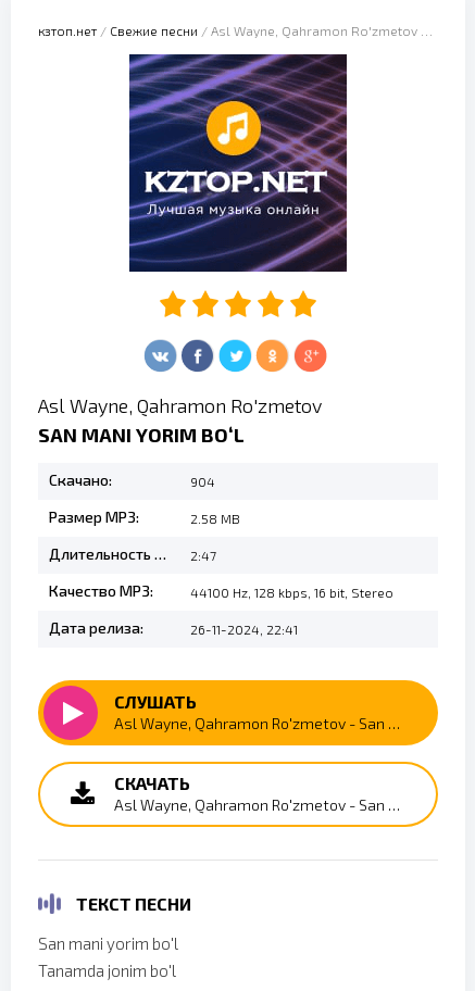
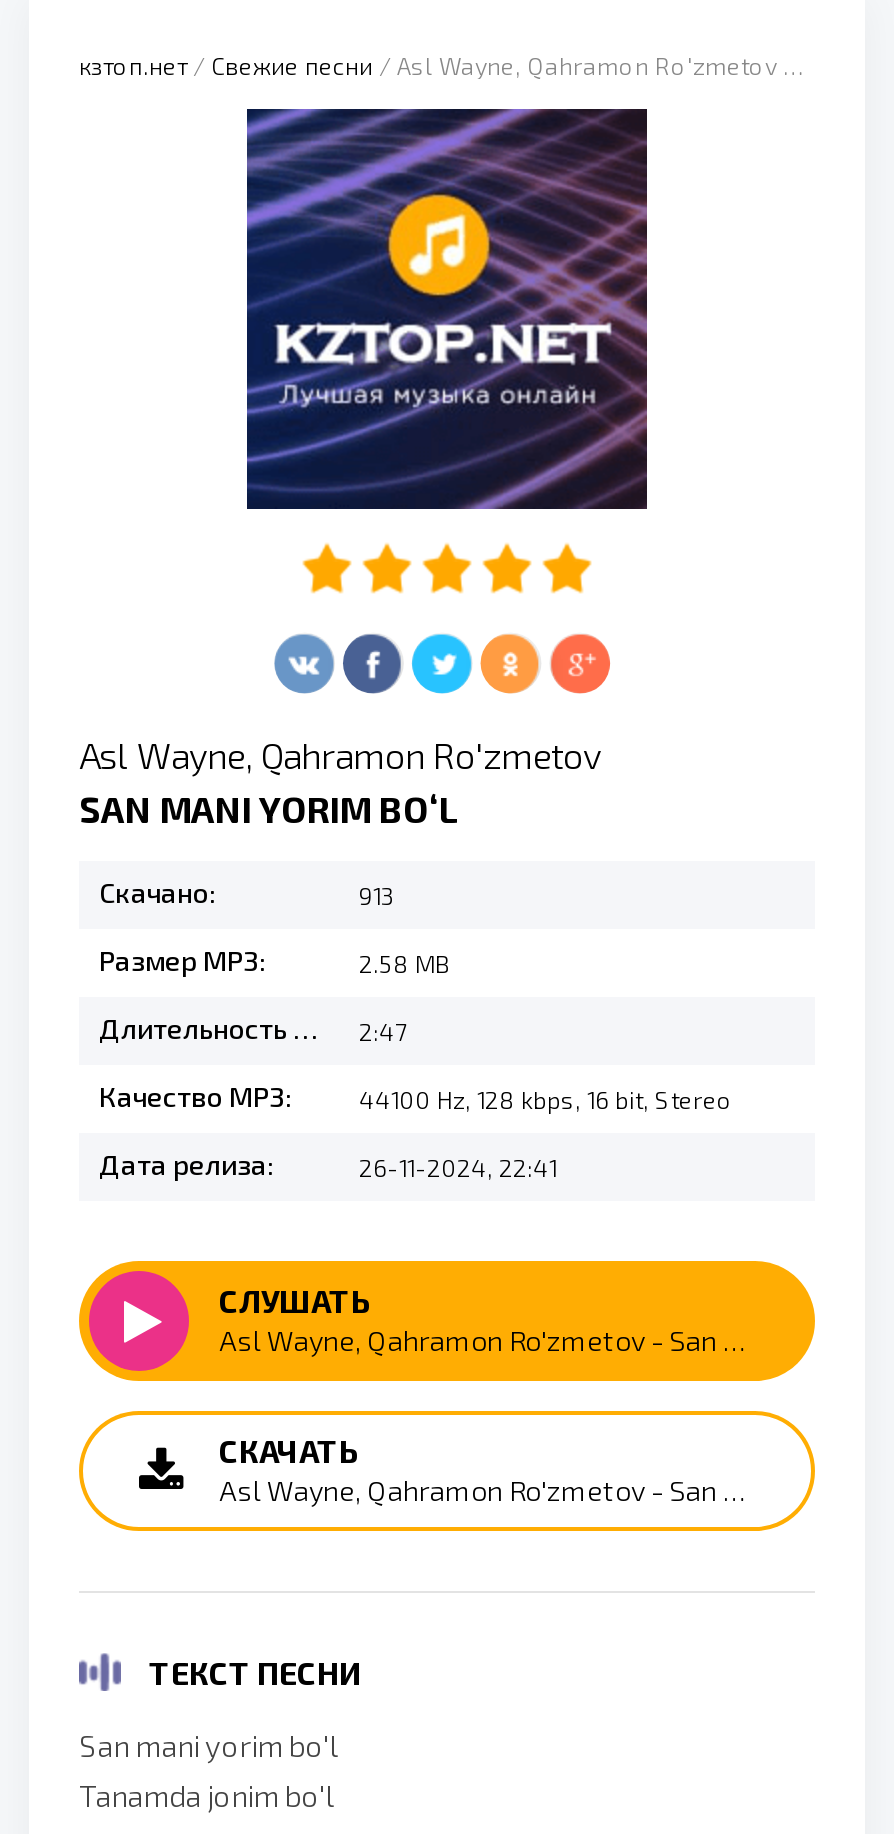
- 904
+ 913
